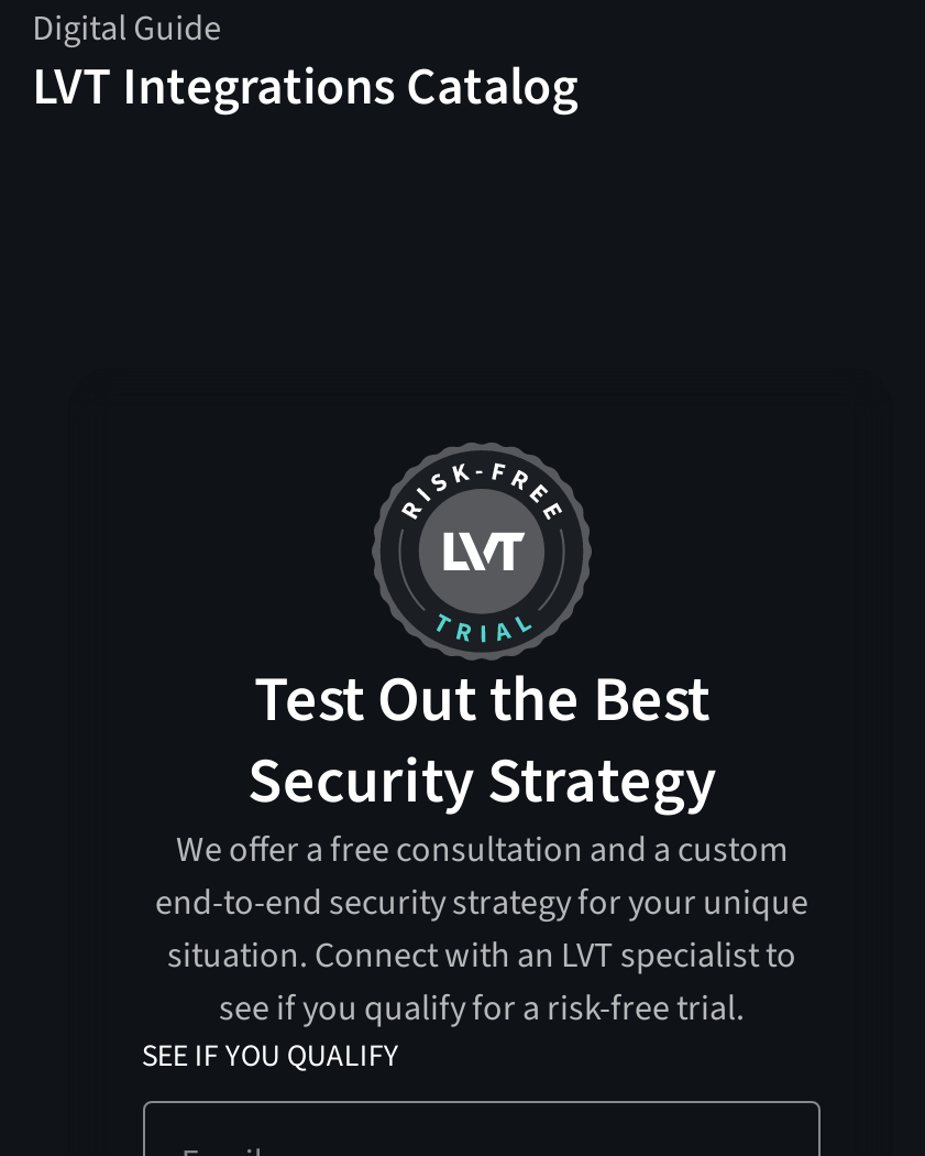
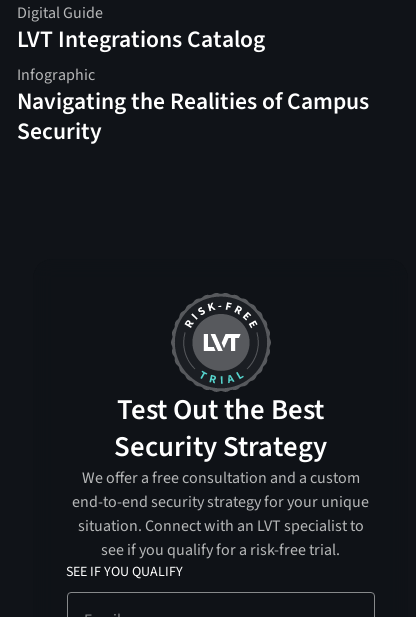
+ Infographic
+ Navigating the Realities of Campus
+ Security
